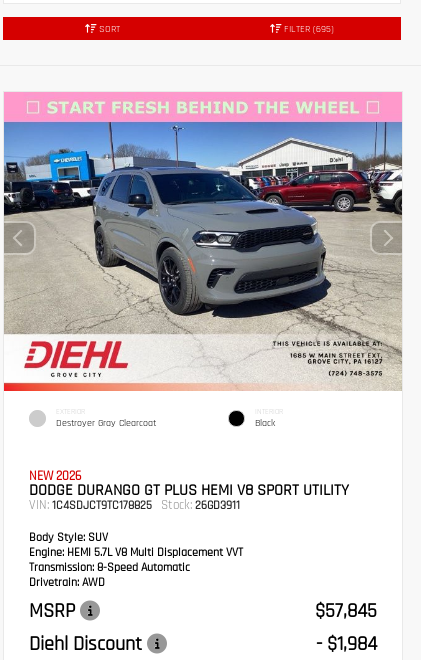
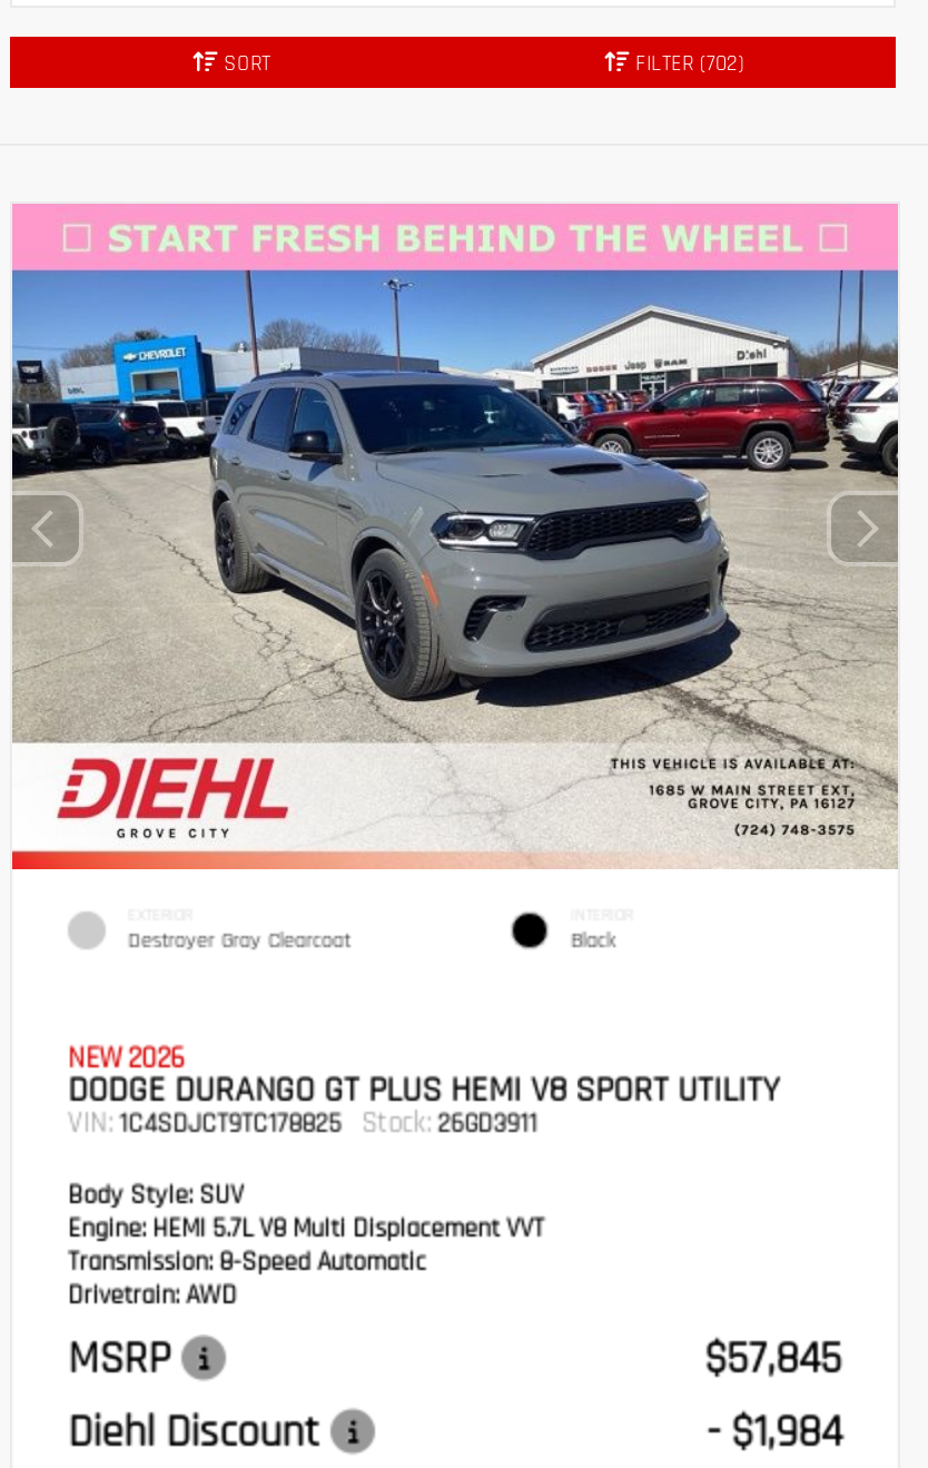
- FILTER (695)
+ FILTER (702)
